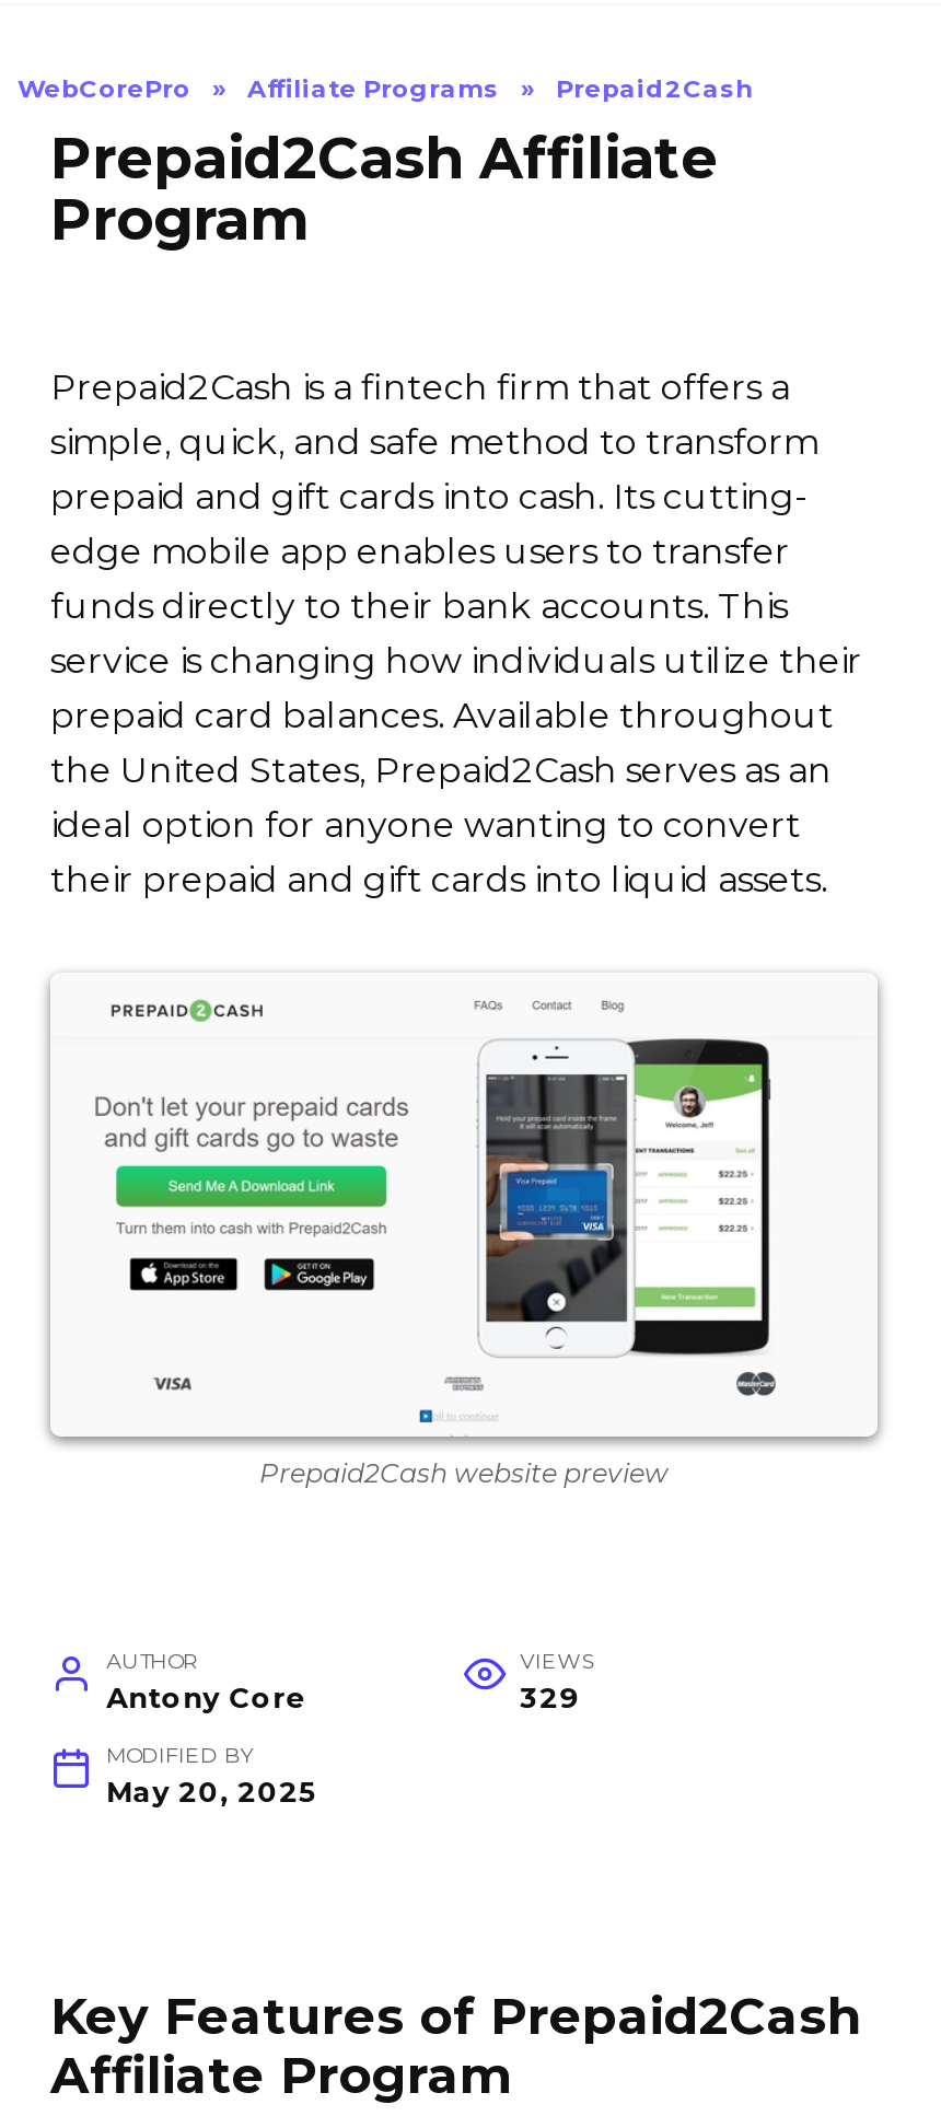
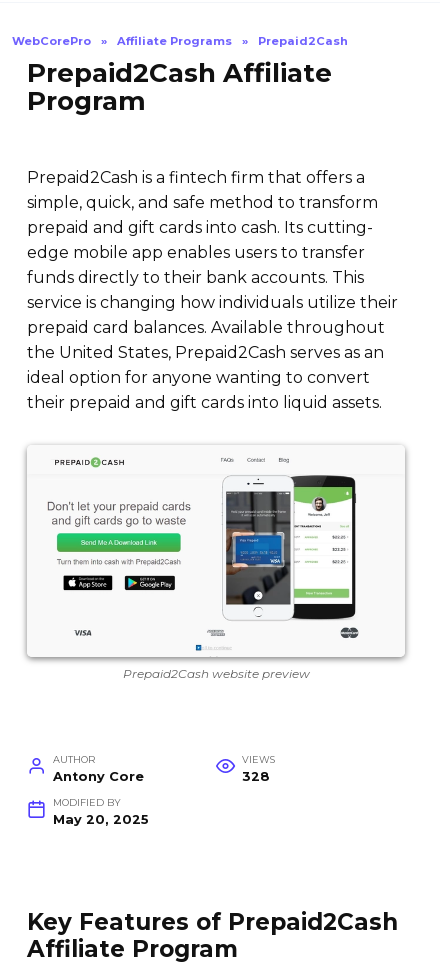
- 329
+ 328
